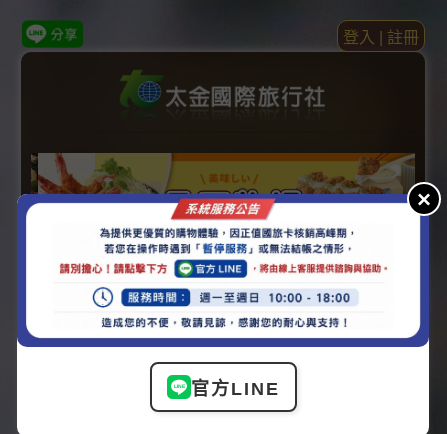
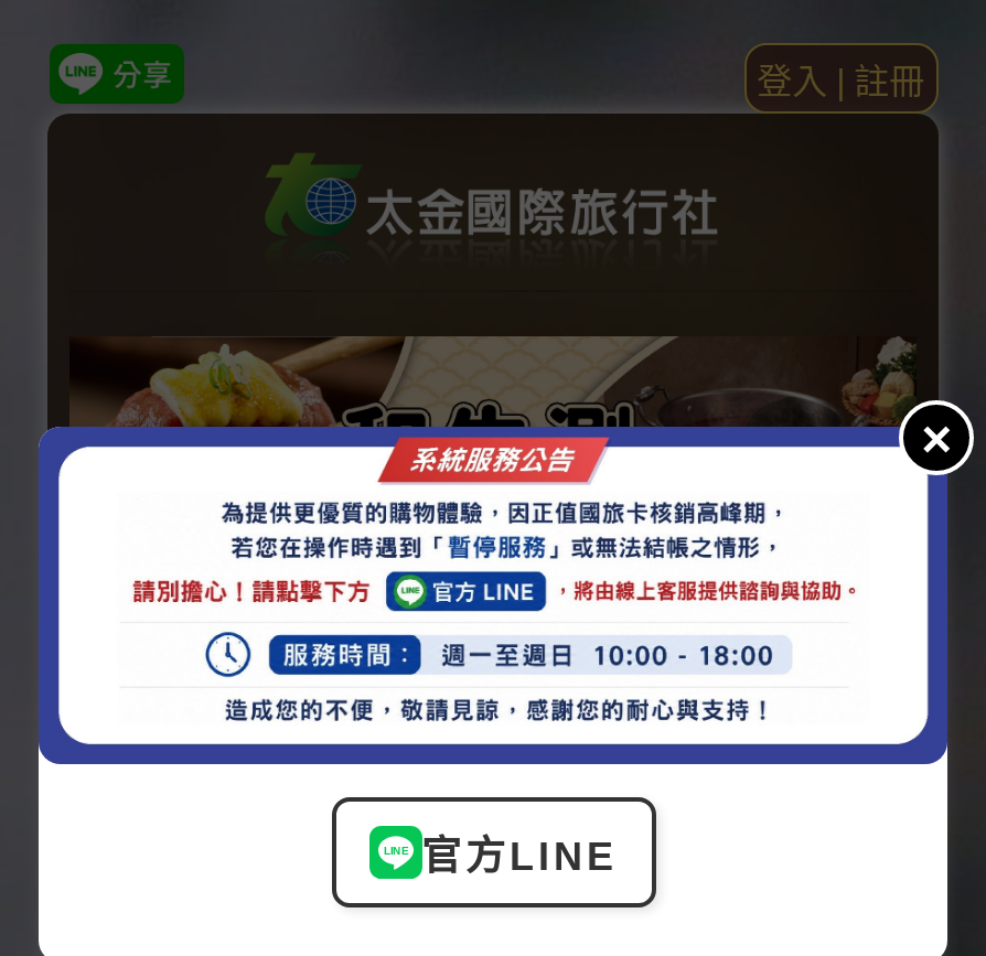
- [image]
+ [image]
